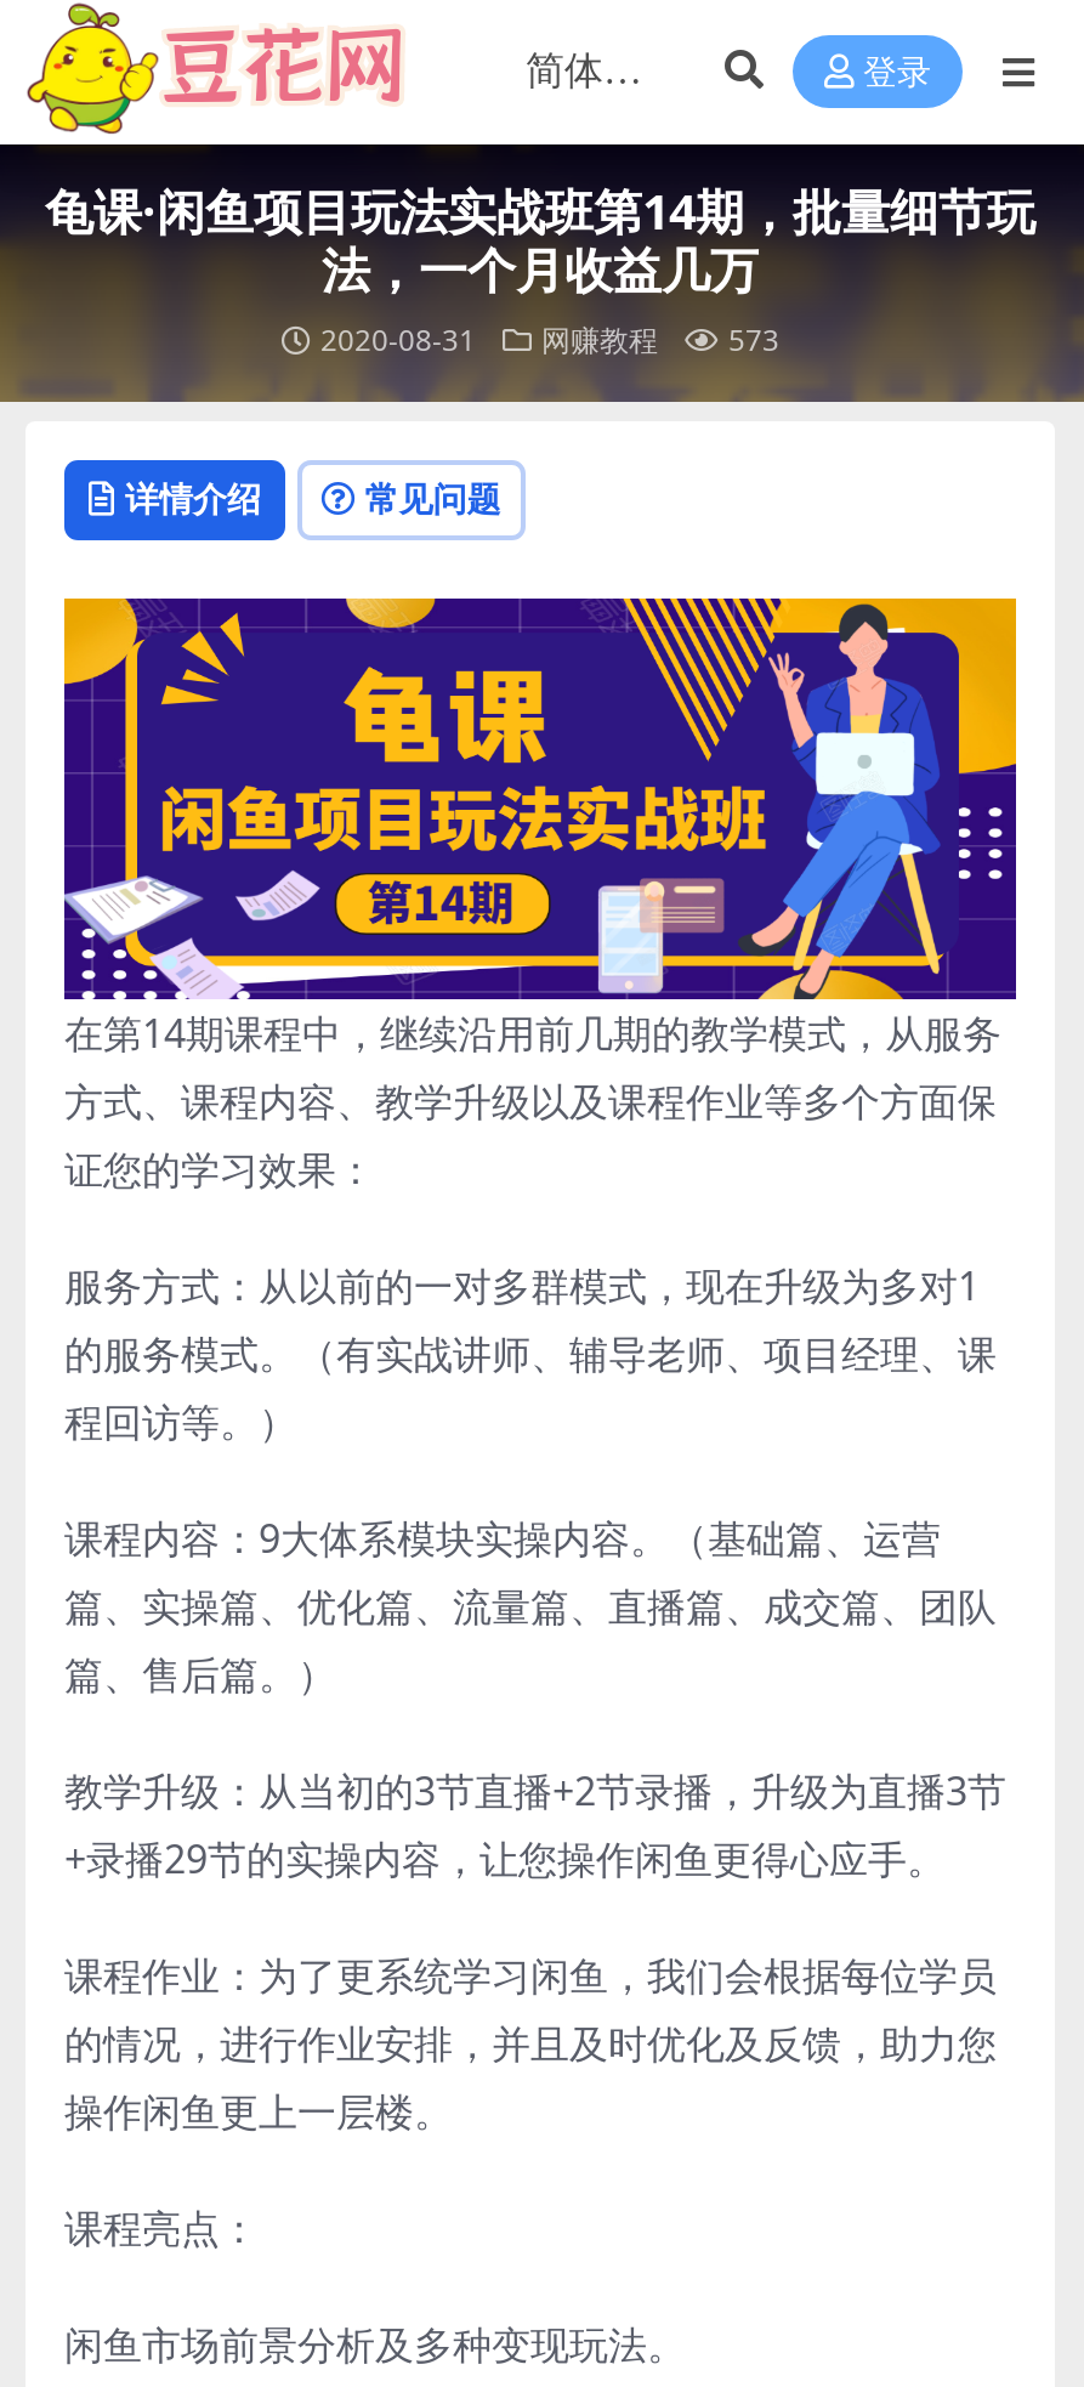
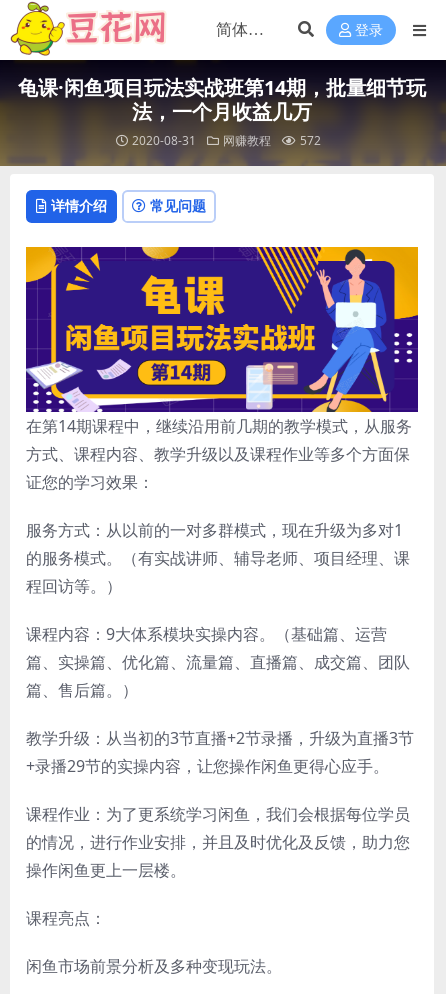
- 2020-08-31 网赚教程 573
+ 2020-08-31 网赚教程 572
